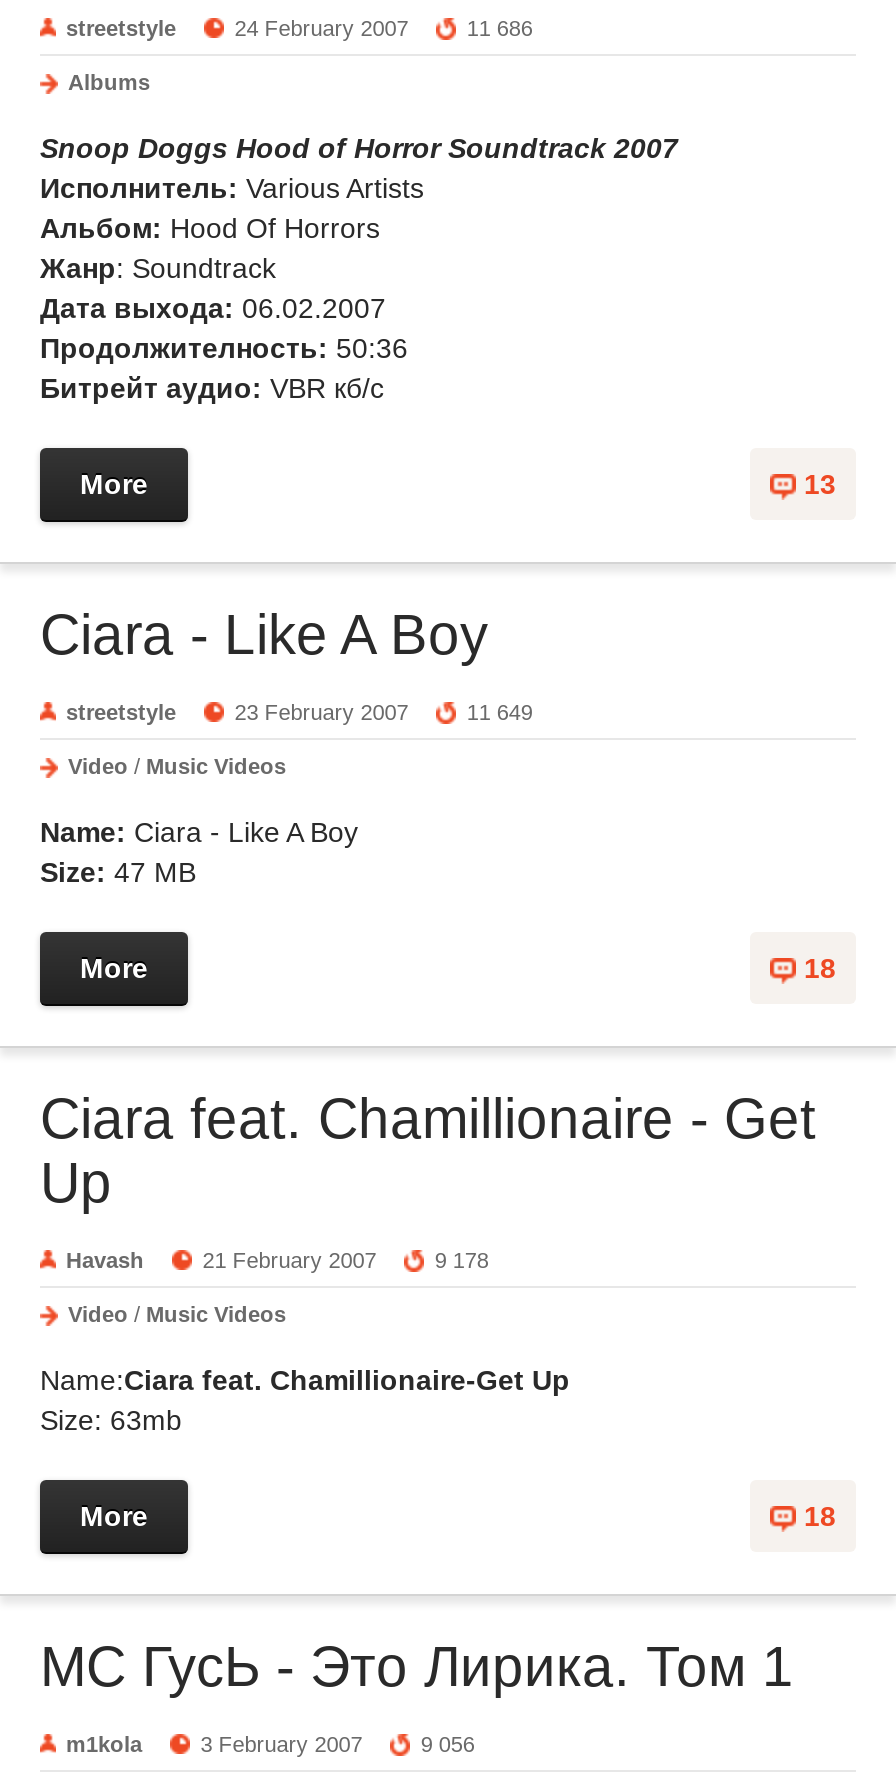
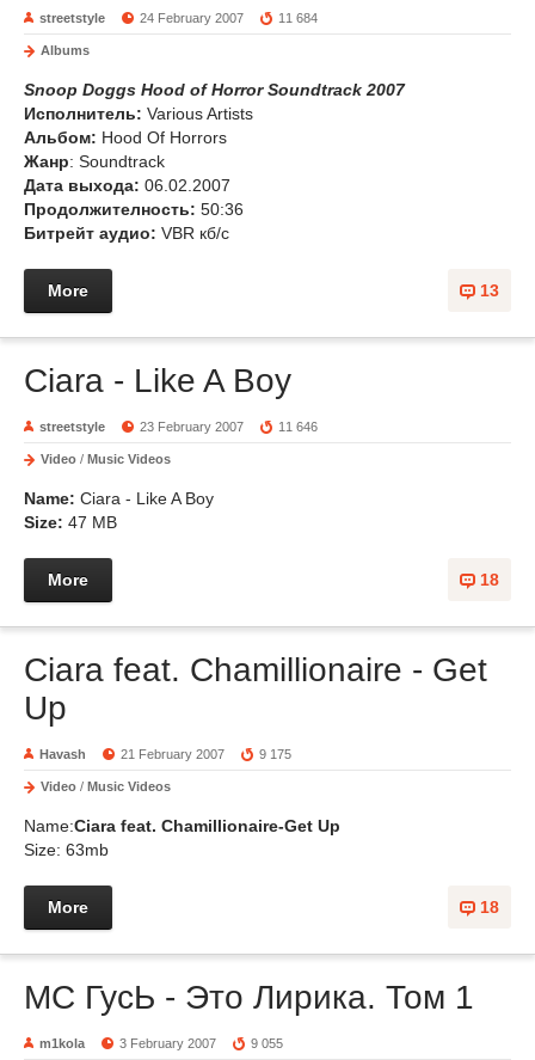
- 11 686
+ 11 684

- 11 649
+ 11 646

- 9 178
+ 9 175

- 9 056
+ 9 055
